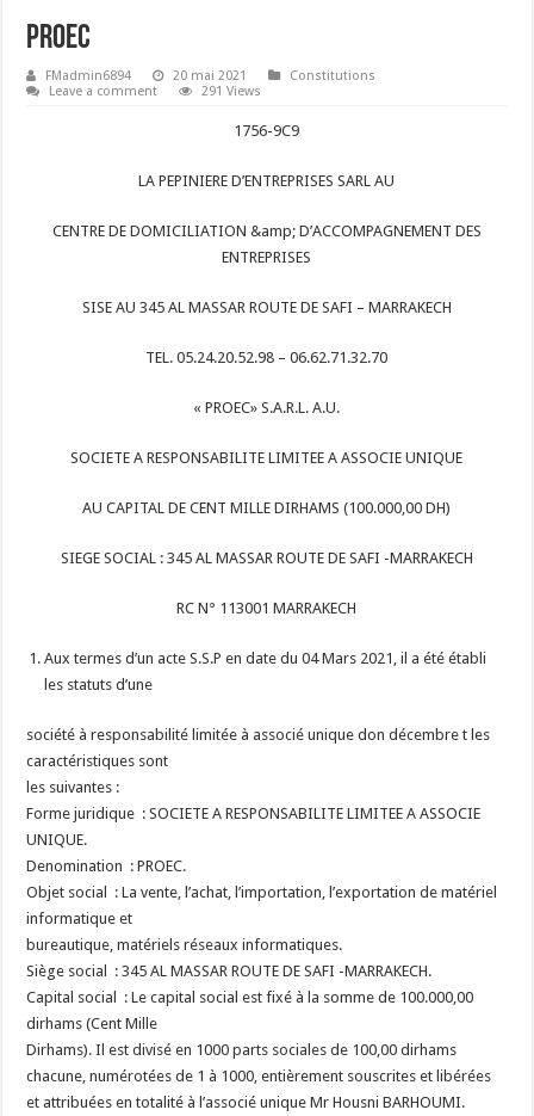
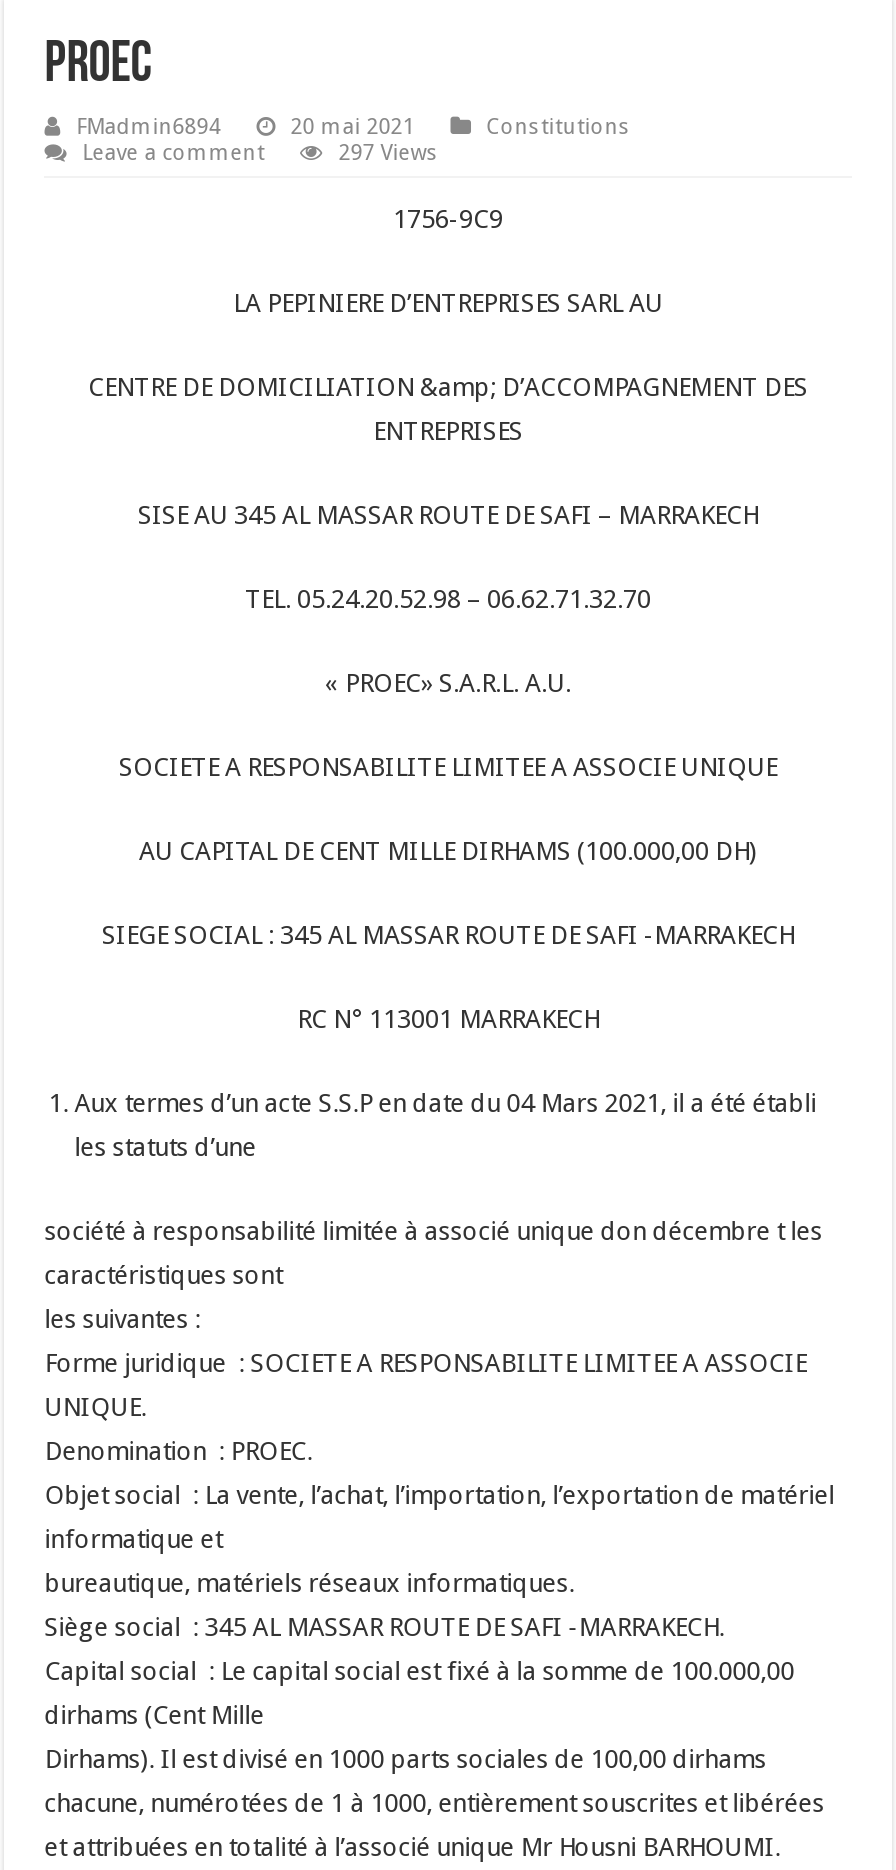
- 291 Views
+ 297 Views
